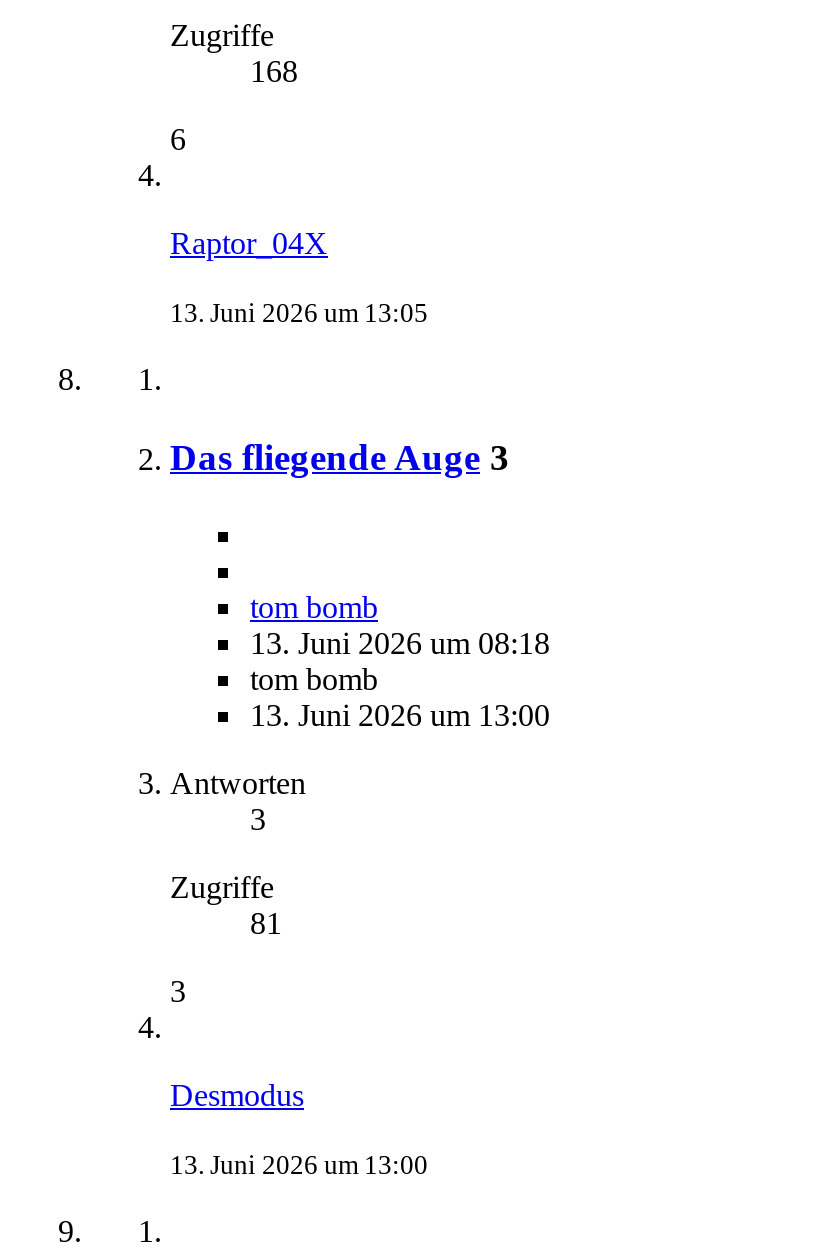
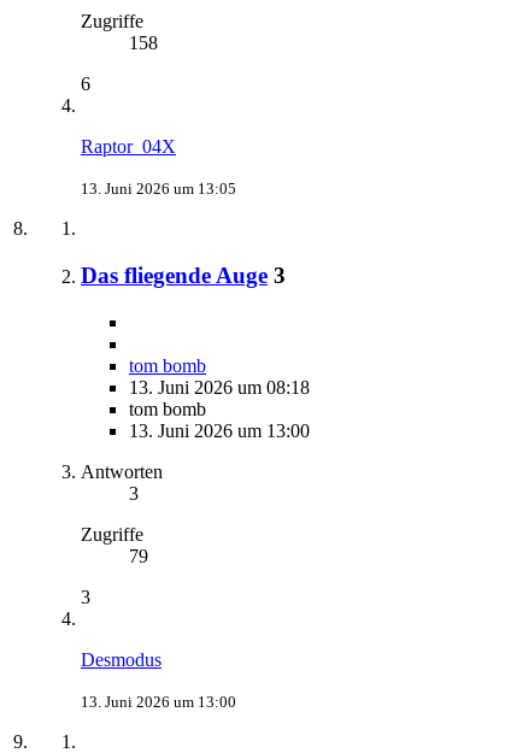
- 168
+ 158

- 81
+ 79
